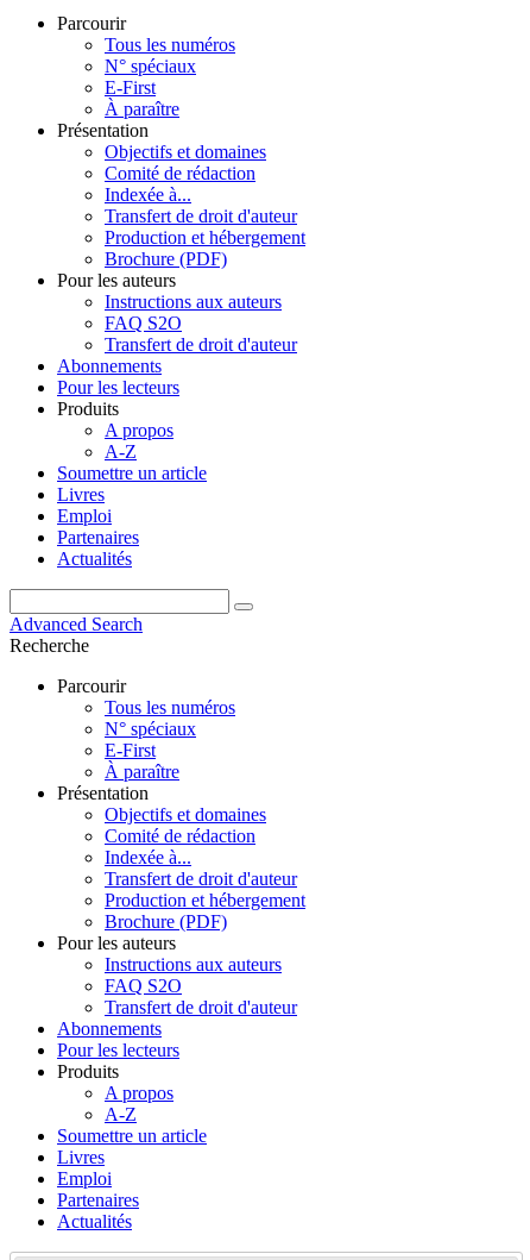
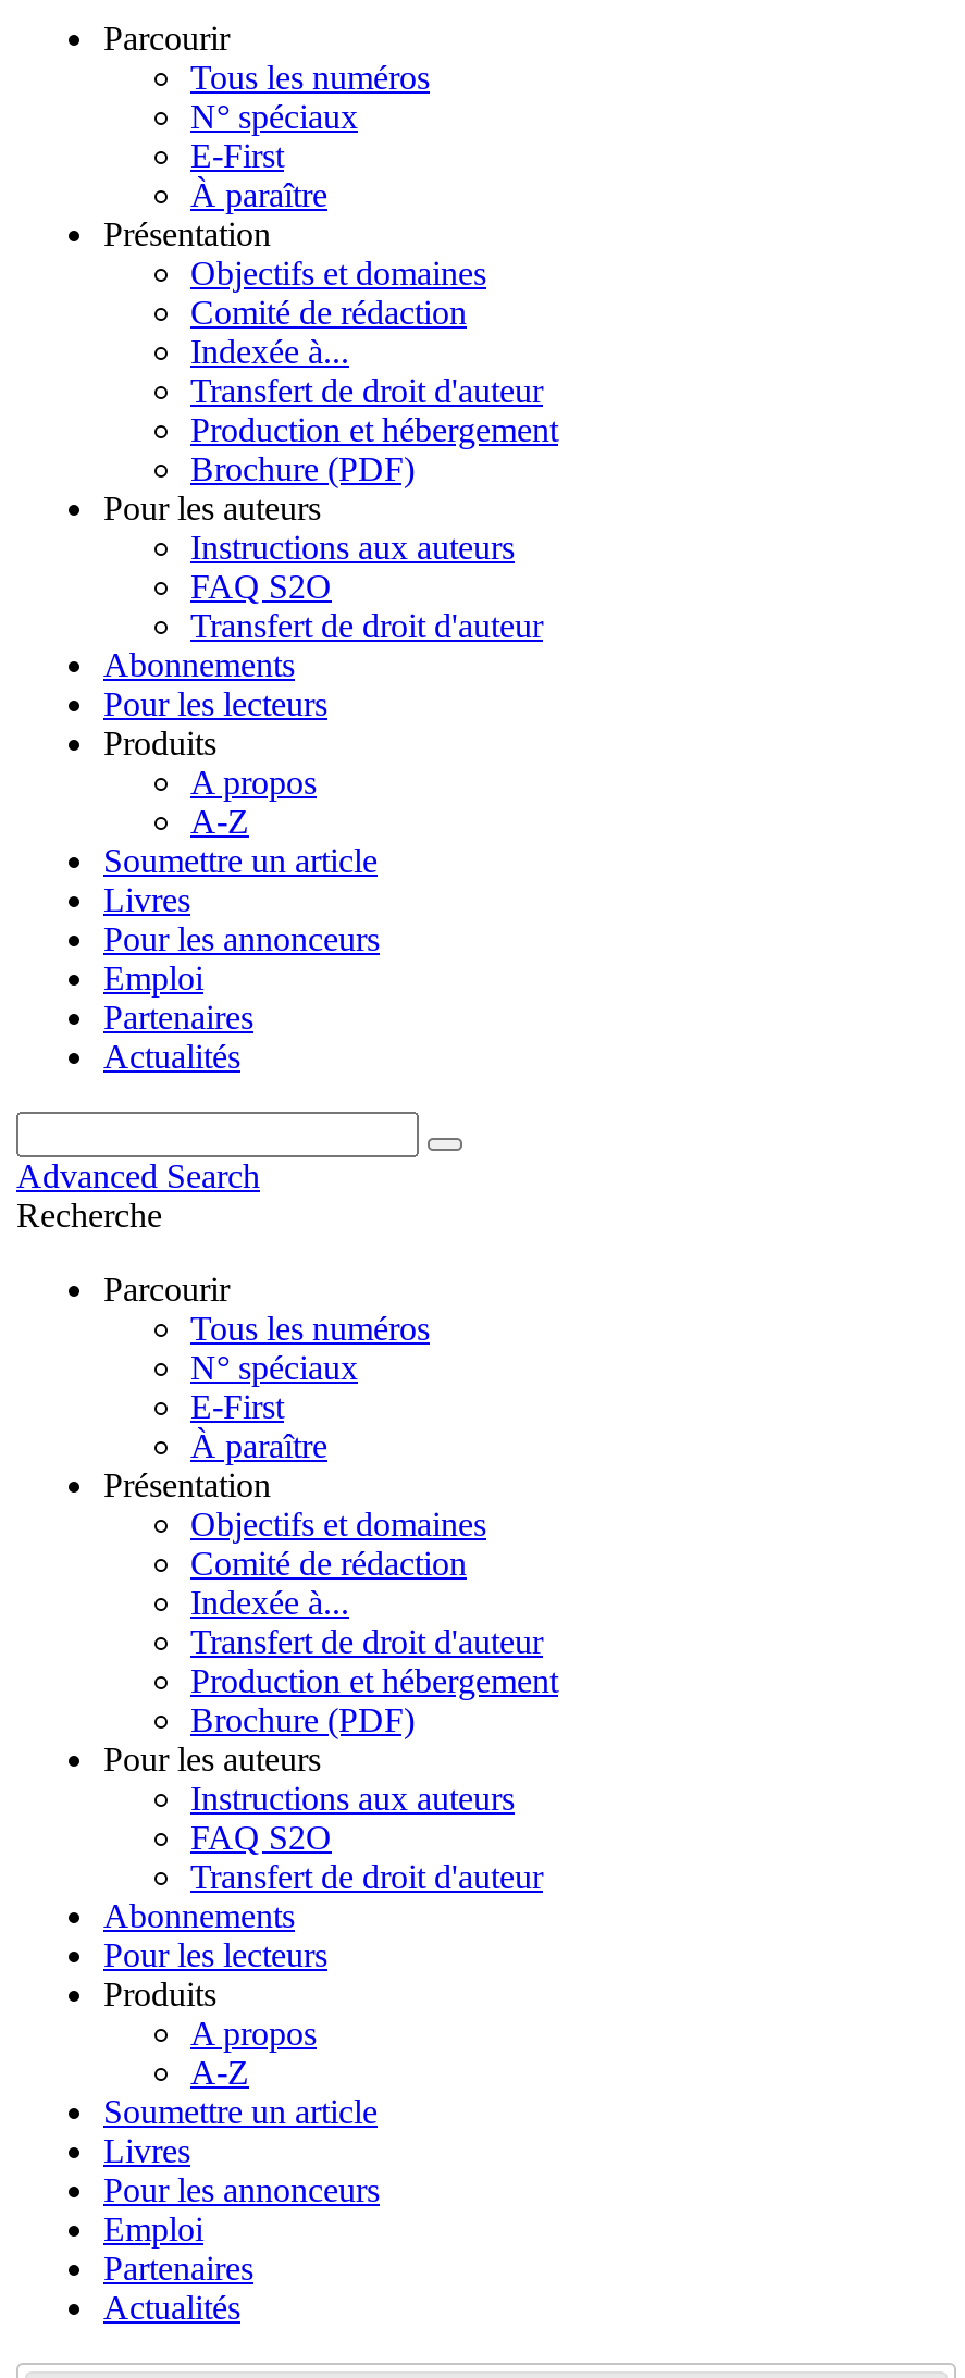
+ Pour les annonceurs

+ Pour les annonceurs
